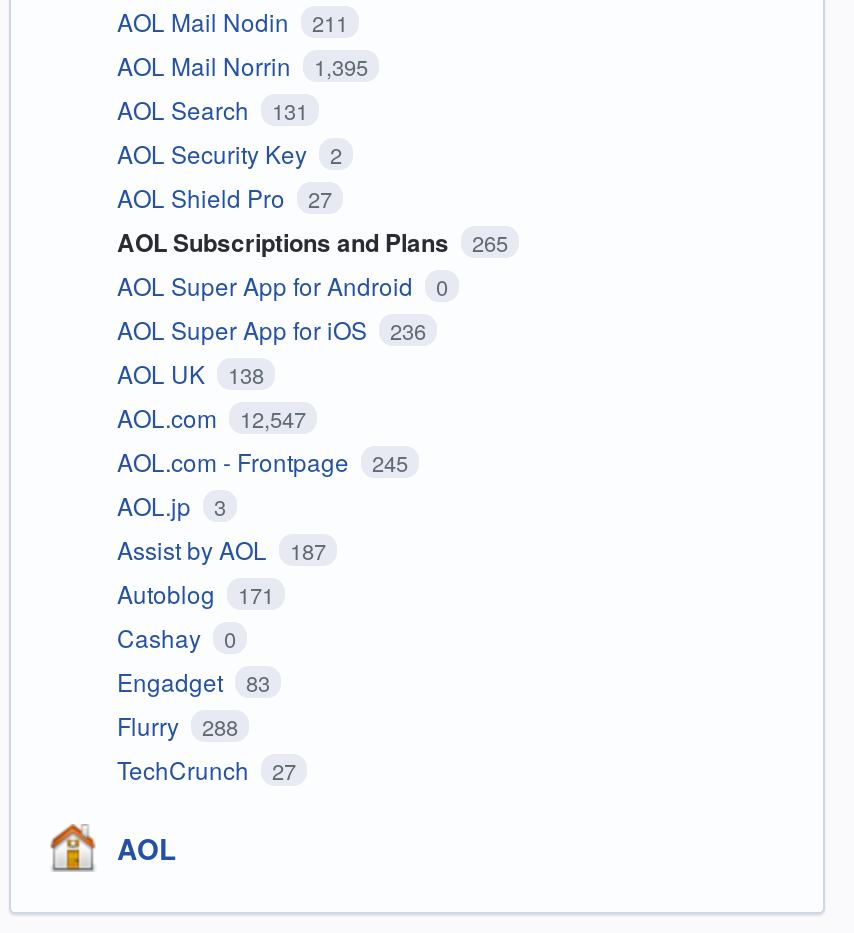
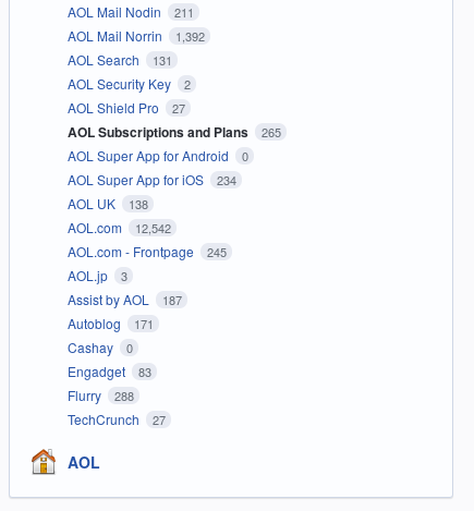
- AOL Mail Norrin 1,395
+ AOL Mail Norrin 1,392

- AOL Super App for iOS 236
+ AOL Super App for iOS 234

- AOL.com 12,547
+ AOL.com 12,542
